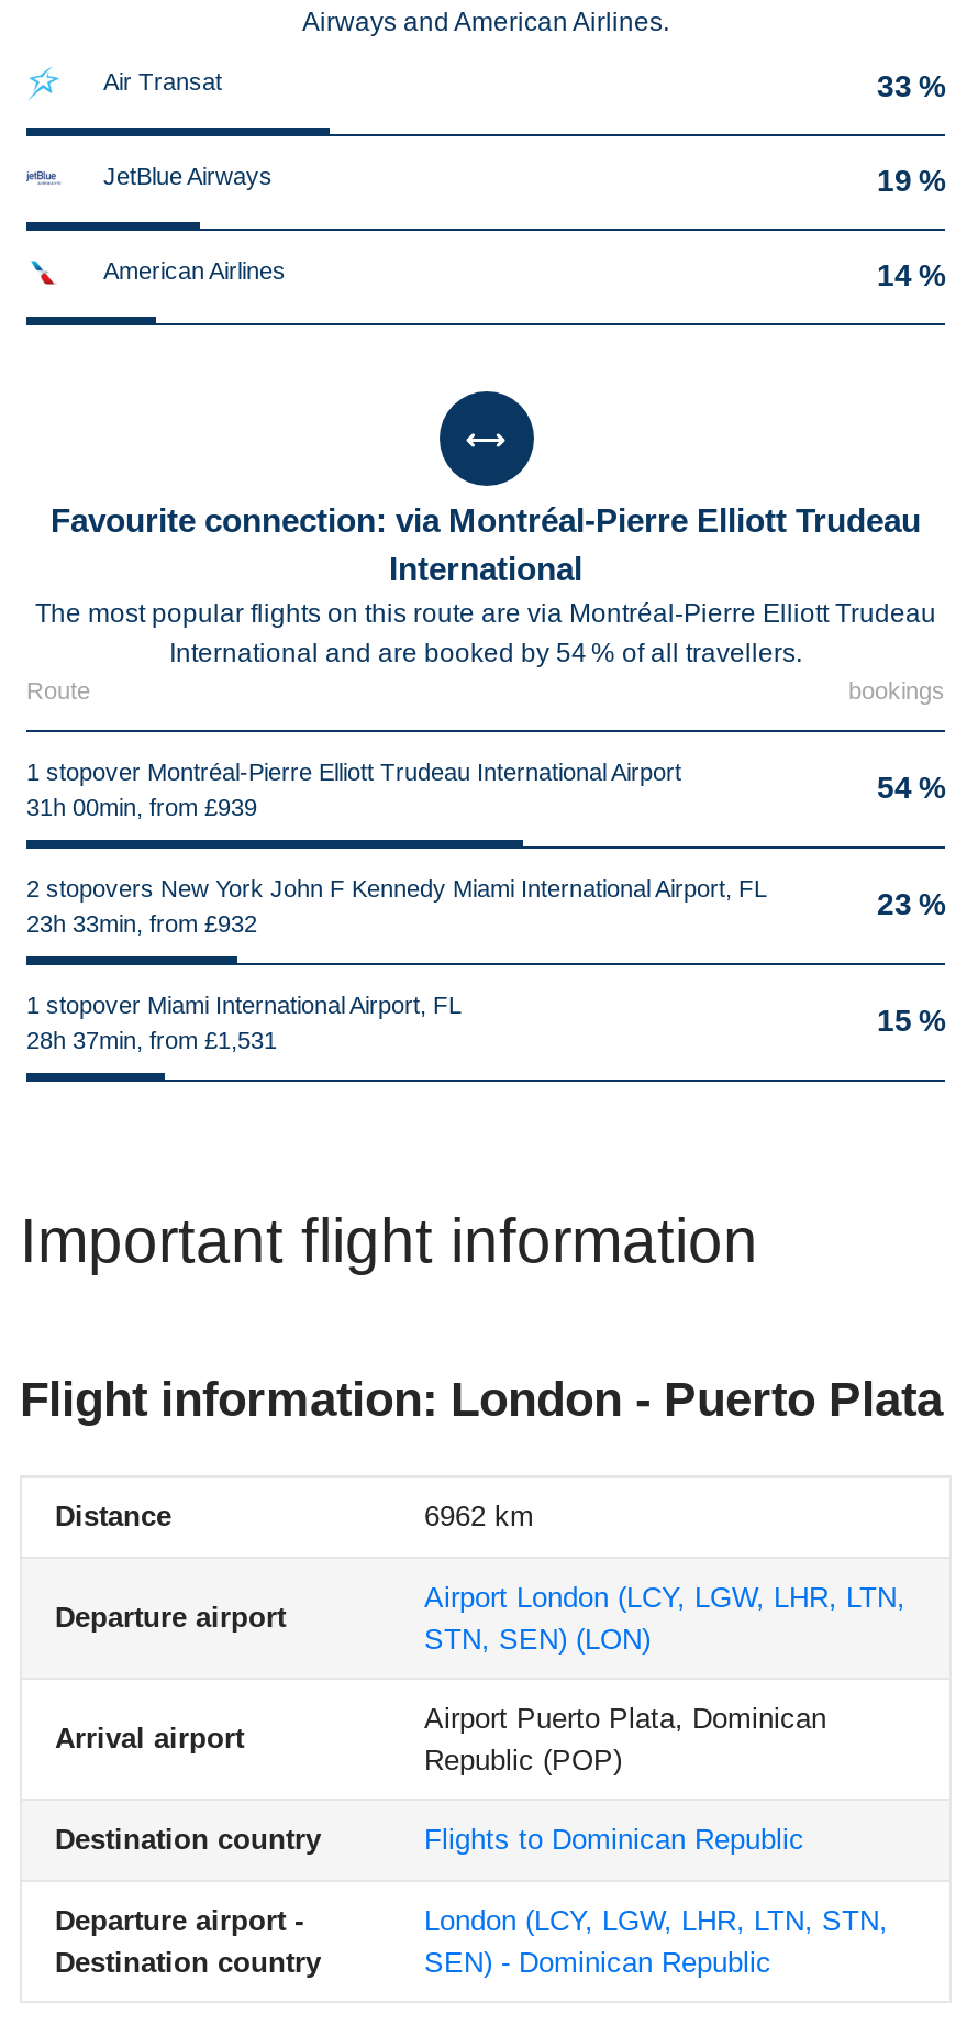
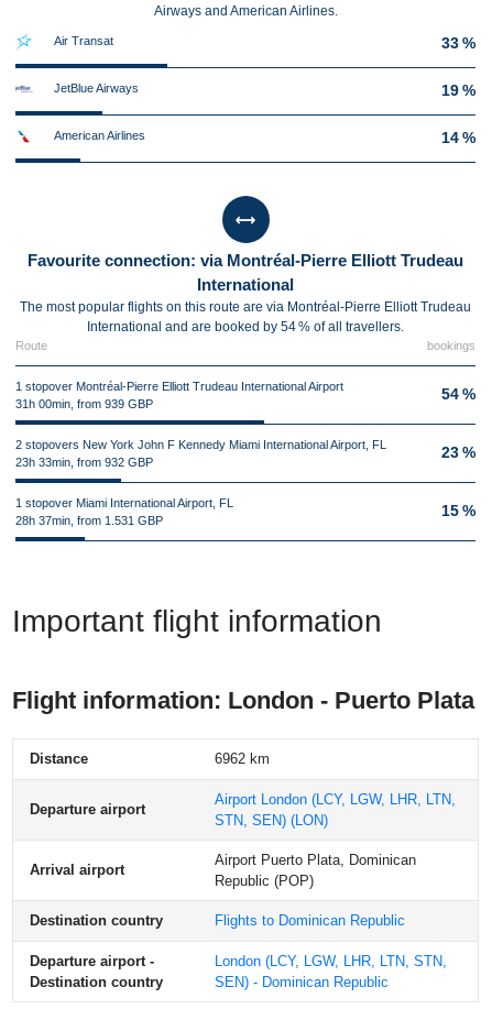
- 31h 00min, from £939
+ 31h 00min, from 939 GBP

- 23h 33min, from £932
+ 23h 33min, from 932 GBP

- 28h 37min, from £1,531
+ 28h 37min, from 1.531 GBP
